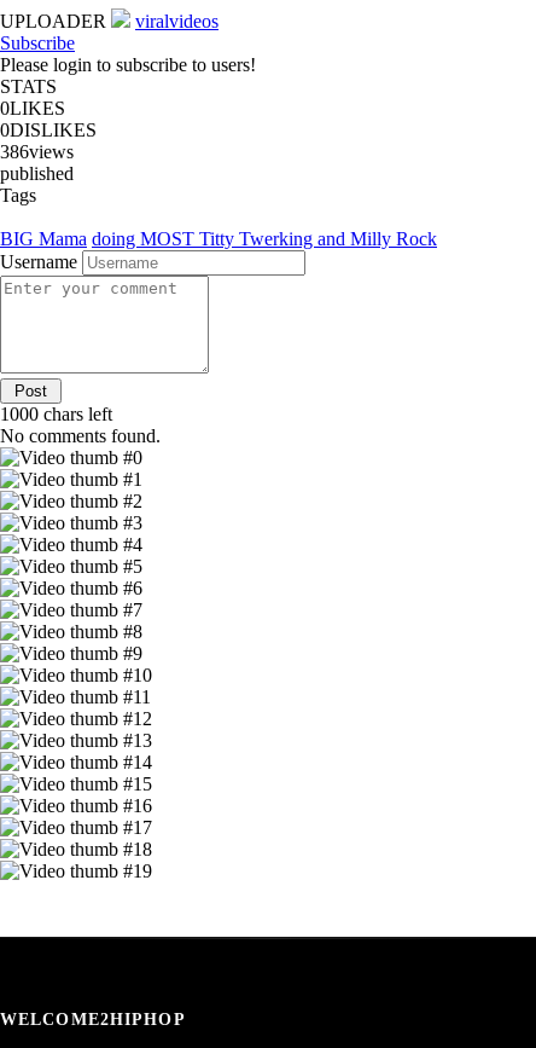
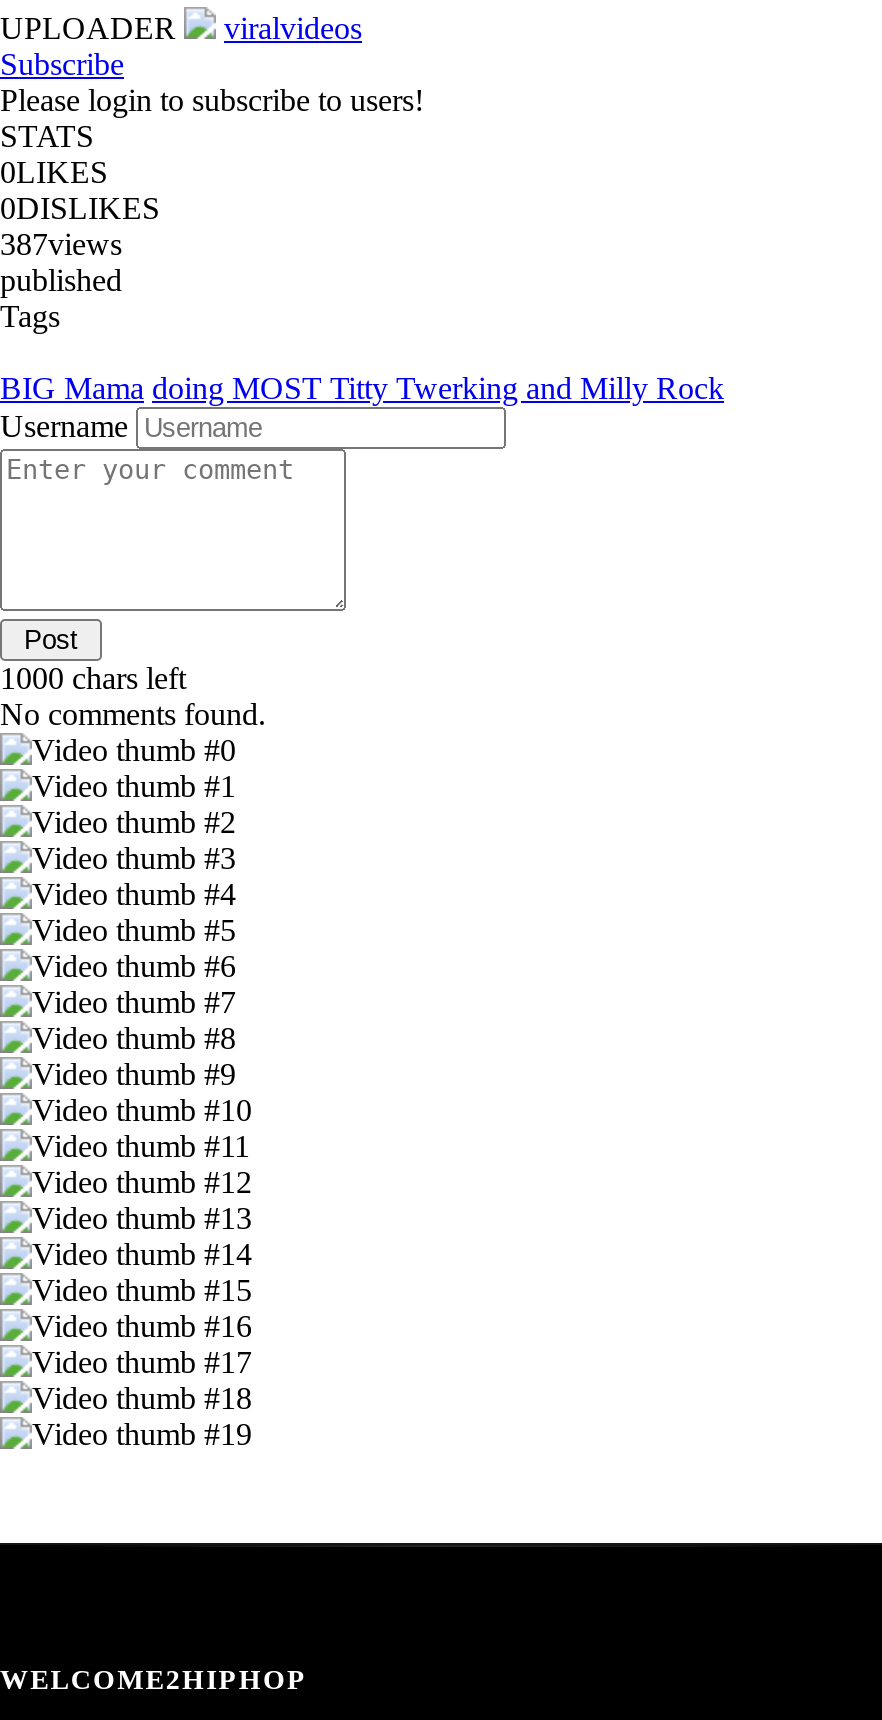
- 386views
+ 387views
